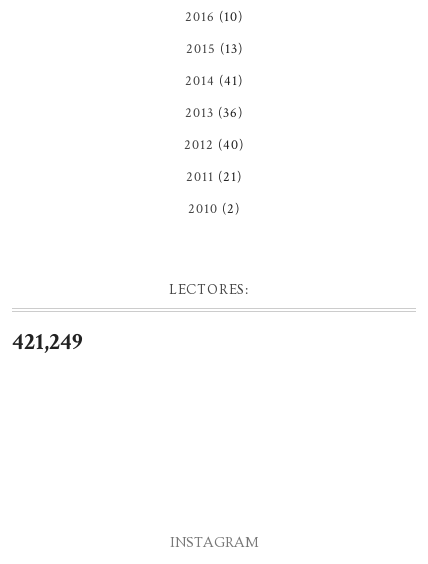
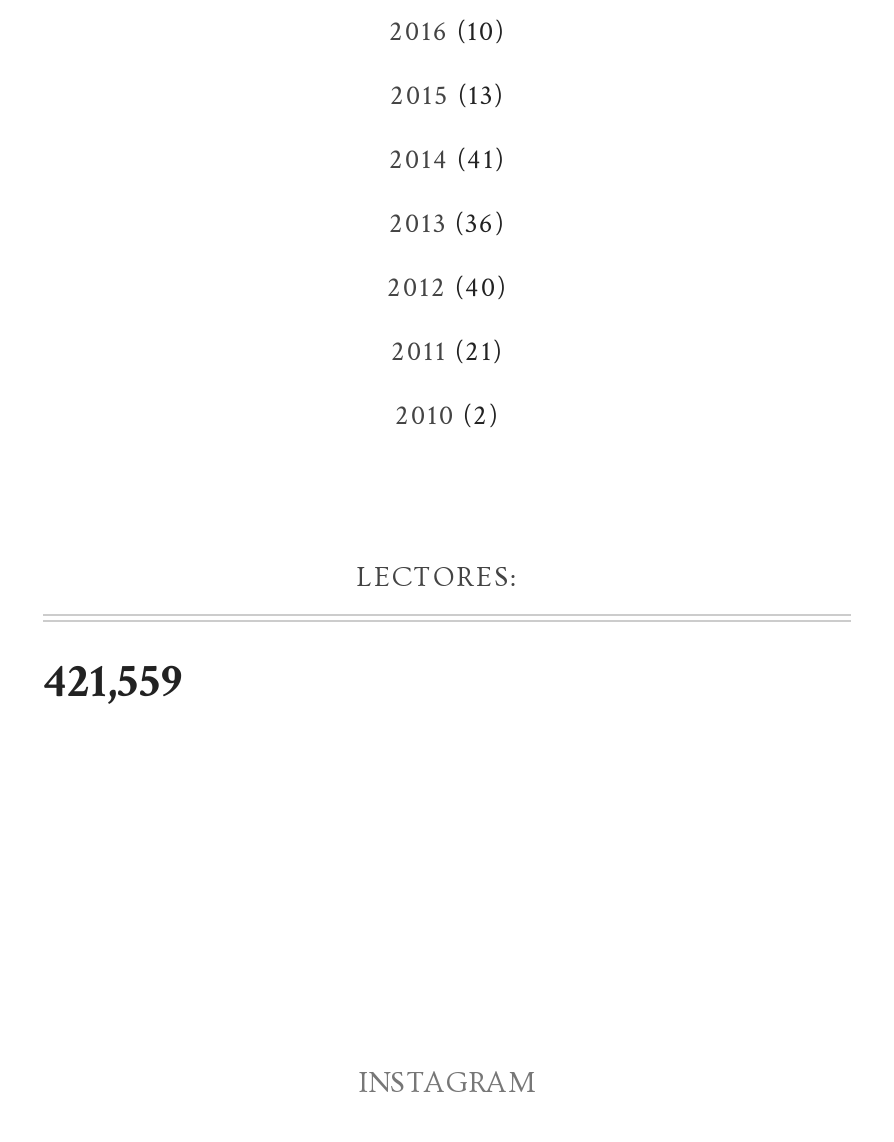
- 421,249
+ 421,559
